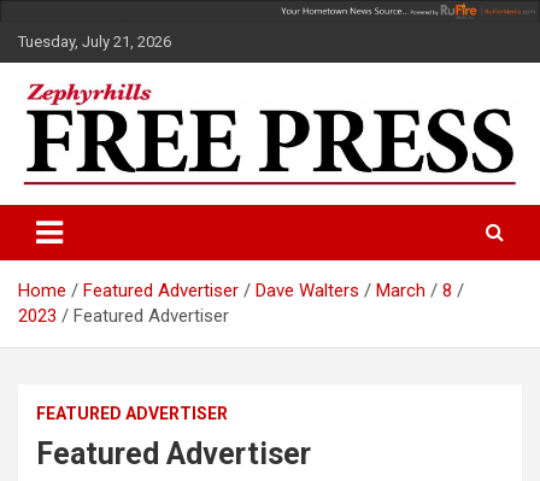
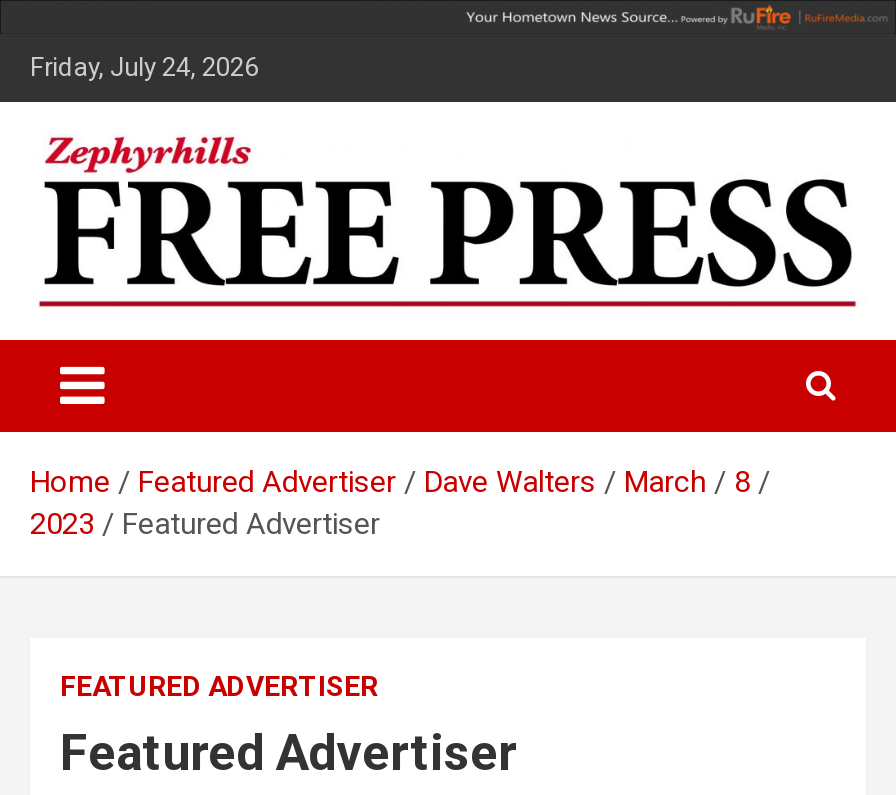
- Tuesday, July 21, 2026
+ Friday, July 24, 2026
